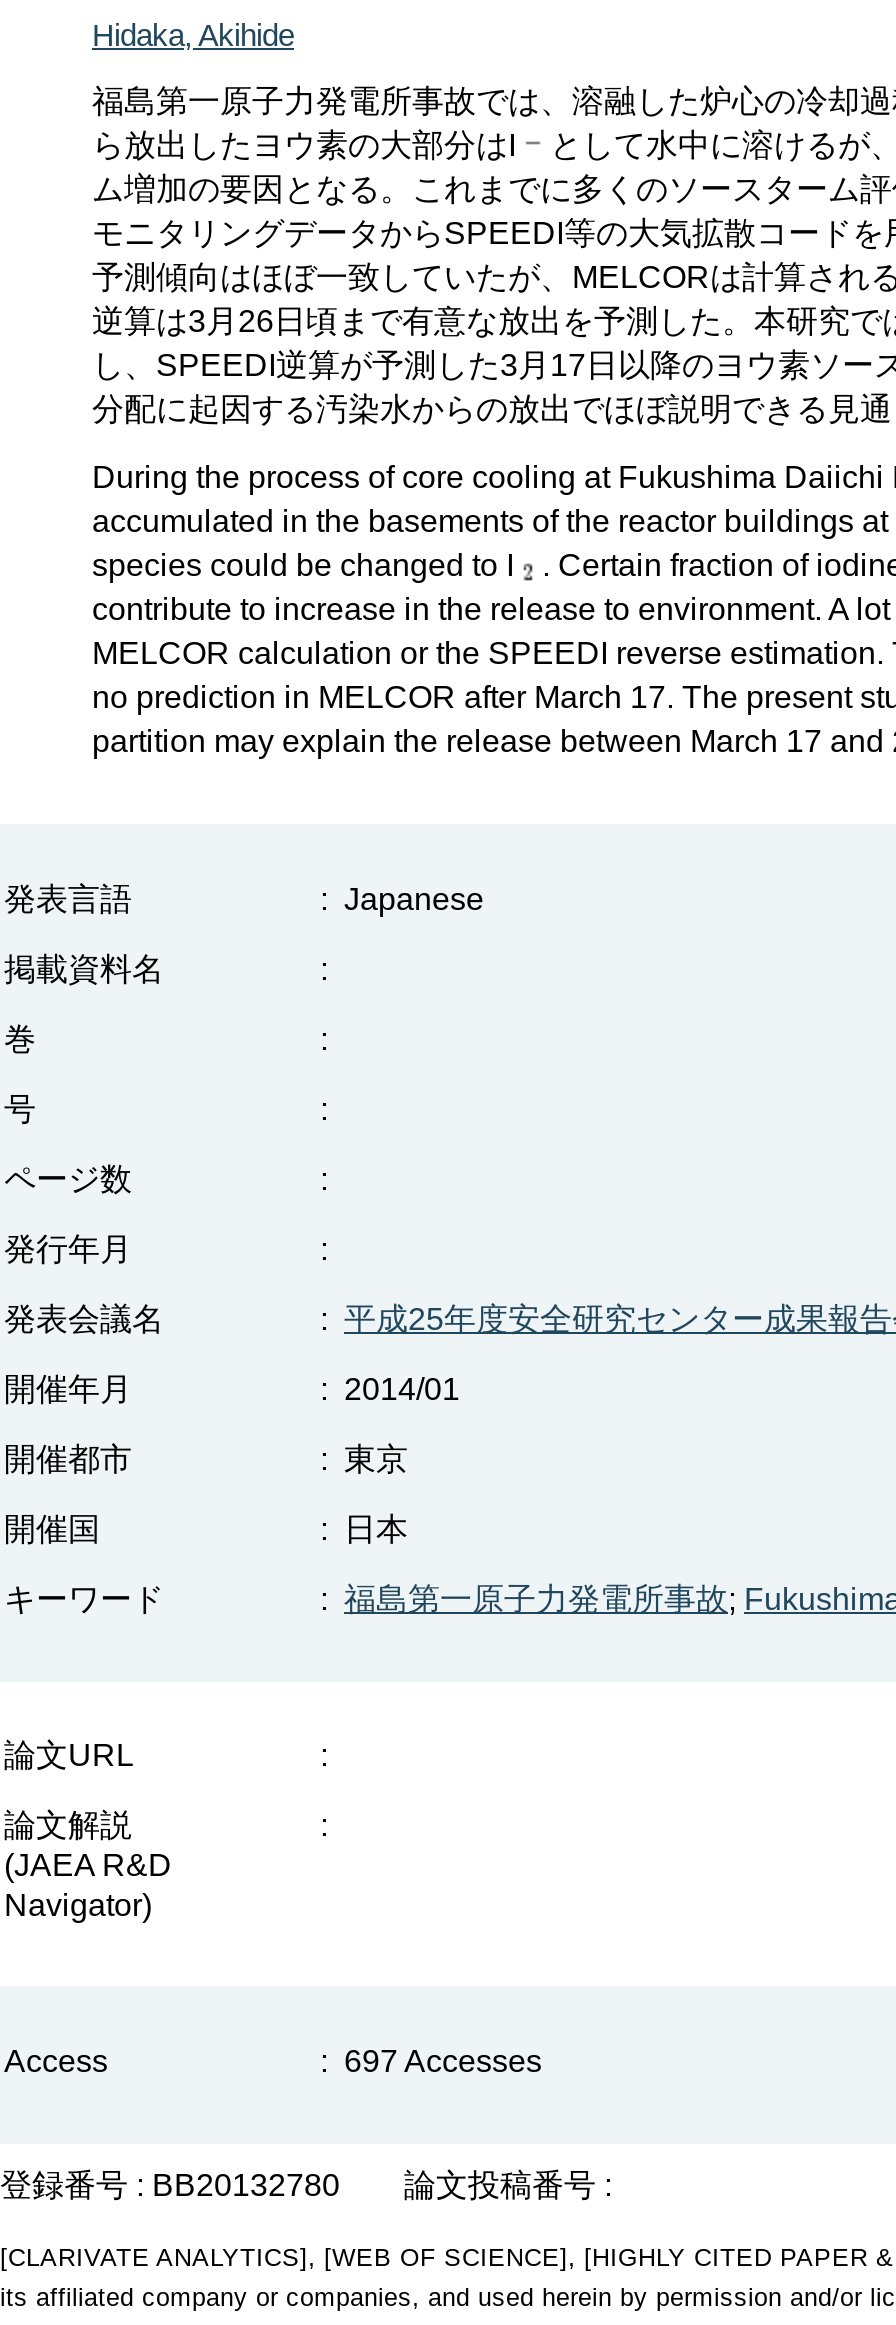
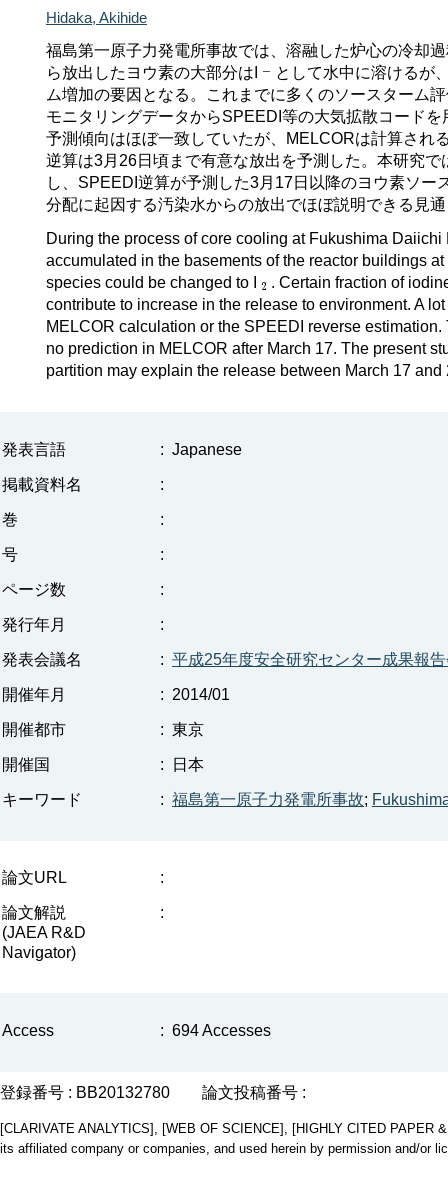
- : 697 Accesses
+ : 694 Accesses
